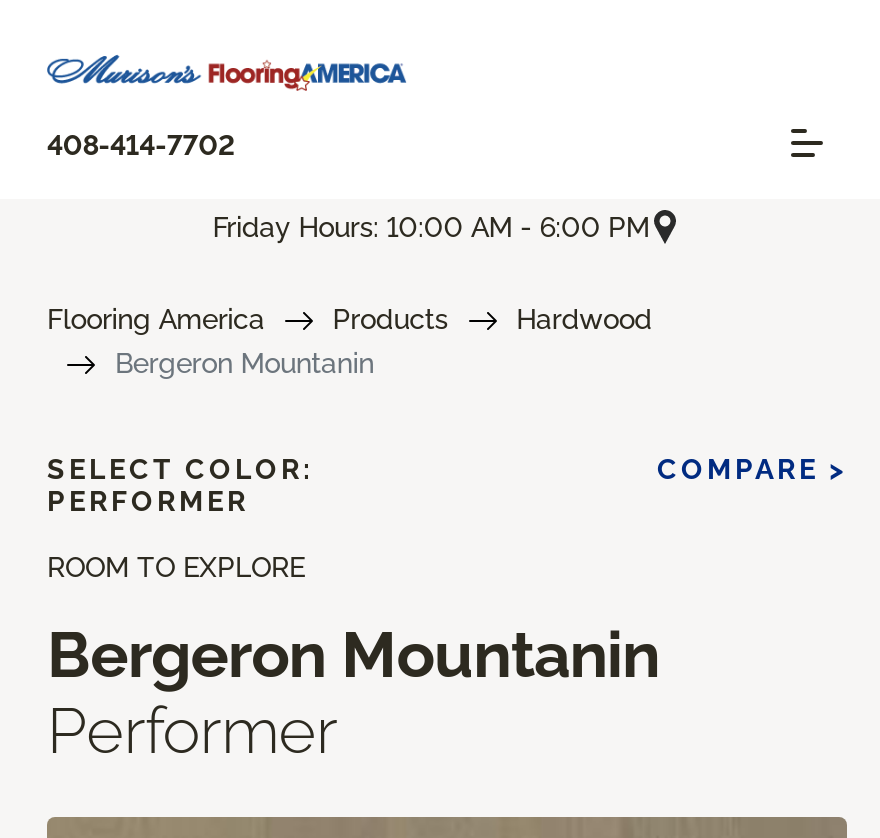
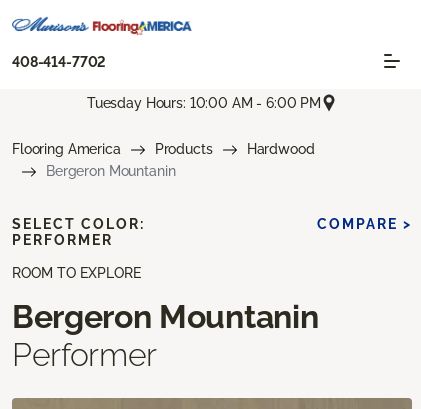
- Friday Hours: 10:00 AM - 6:00 PM
+ Tuesday Hours: 10:00 AM - 6:00 PM
